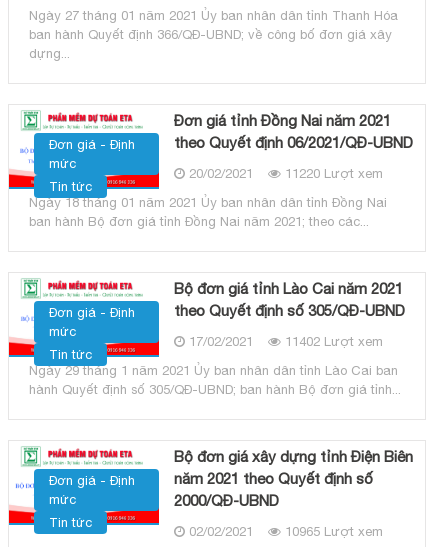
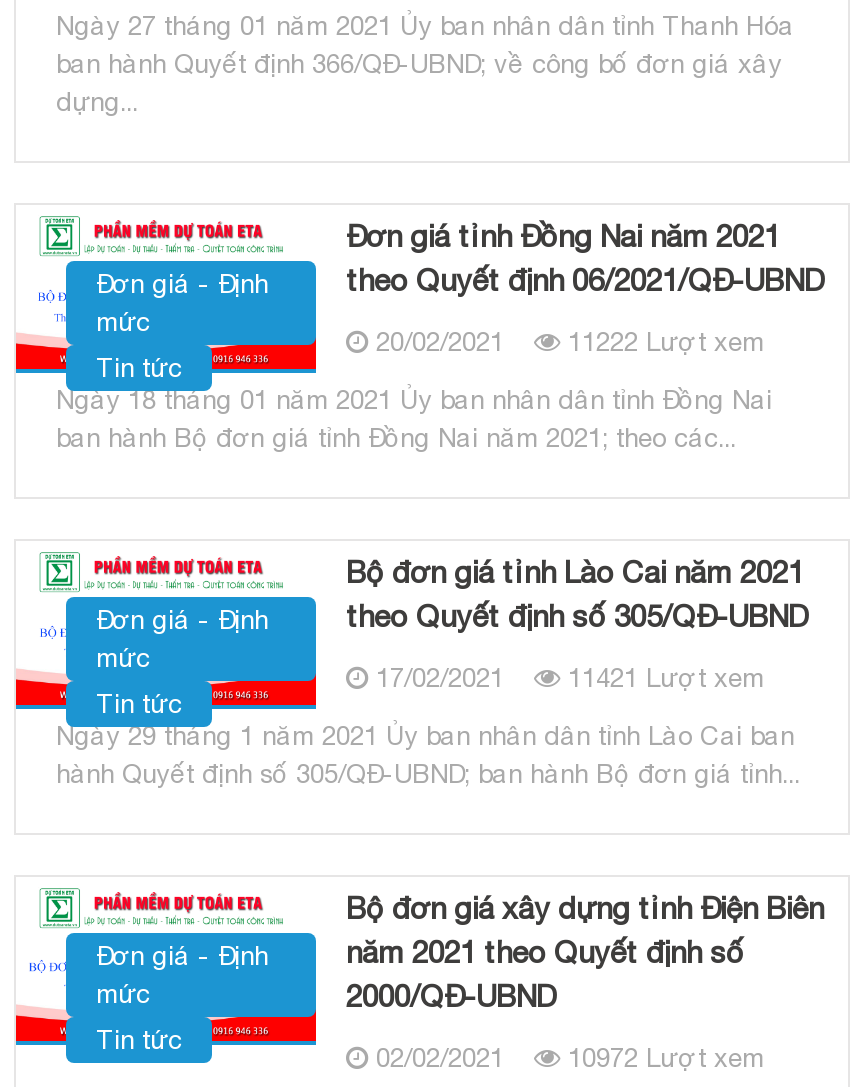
- 20/02/2021 11220 Lượt xem
+ 20/02/2021 11222 Lượt xem

- 17/02/2021 11402 Lượt xem
+ 17/02/2021 11421 Lượt xem

- 02/02/2021 10965 Lượt xem
+ 02/02/2021 10972 Lượt xem
